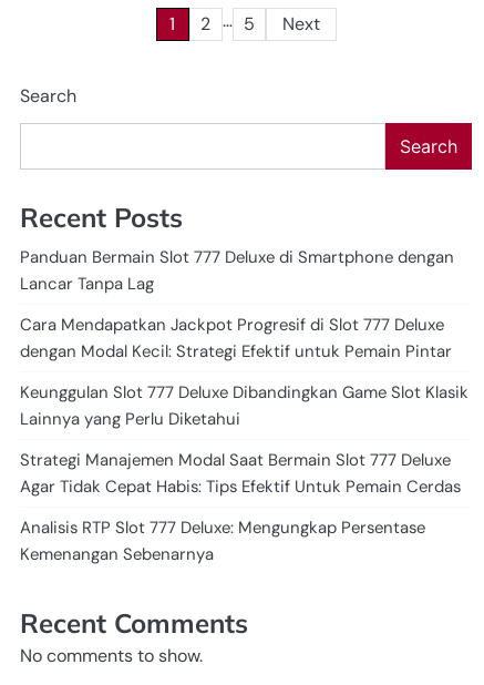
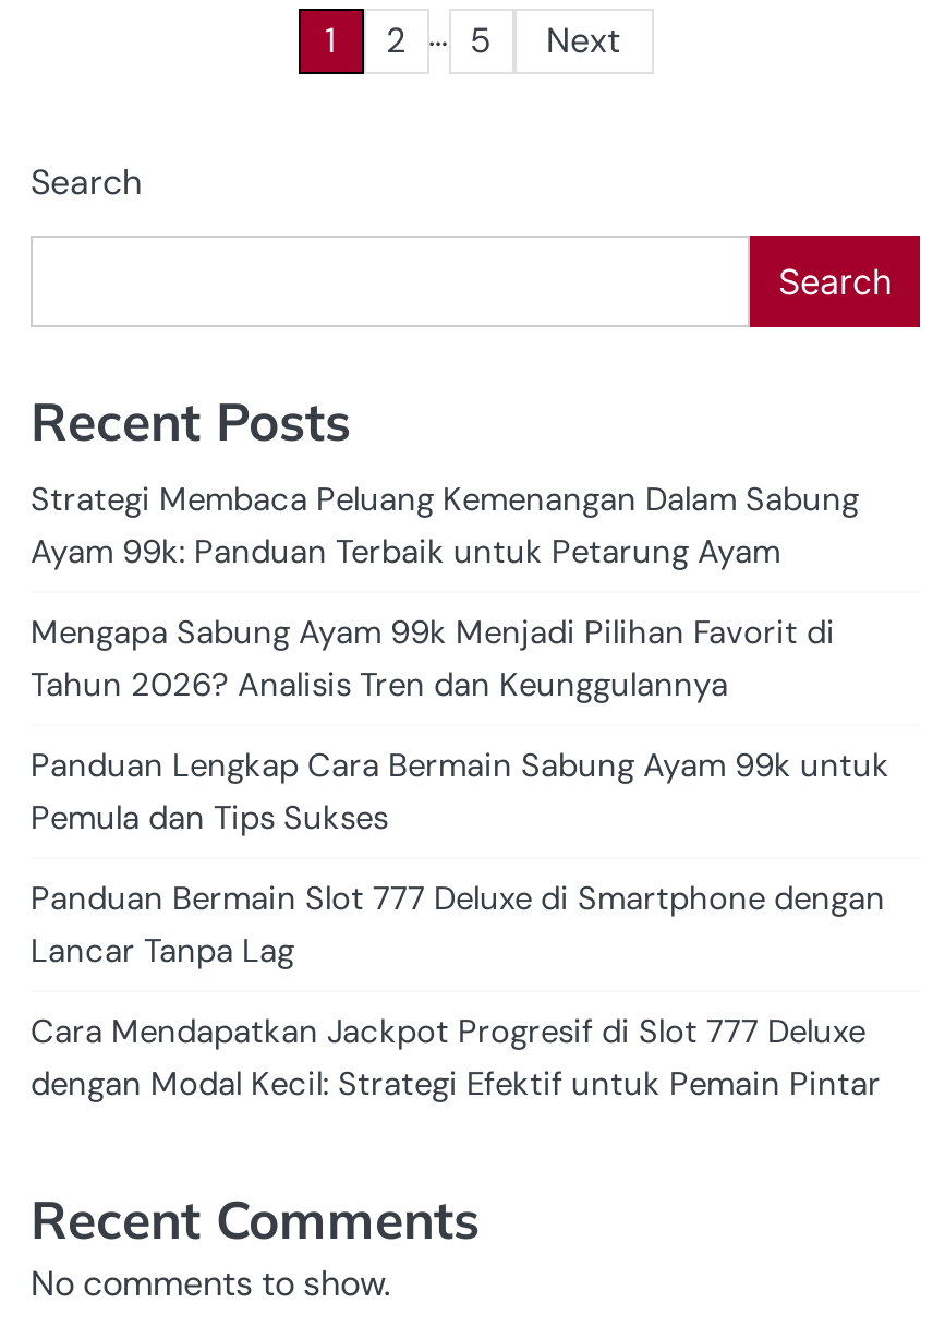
+ Strategi Membaca Peluang Kemenangan Dalam Sabung
+ Ayam 99k: Panduan Terbaik untuk Petarung Ayam
+ Mengapa Sabung Ayam 99k Menjadi Pilihan Favorit di
+ Tahun 2026? Analisis Tren dan Keunggulannya
+ Panduan Lengkap Cara Bermain Sabung Ayam 99k untuk
+ Pemula dan Tips Sukses

moved down: Panduan Bermain Slot 777 Deluxe di Smartphone dengan | Lancar Tanpa Lag | Cara Mendapatkan Jackpot Progresif di Slot 777 Deluxe | dengan Modal Kecil: Strategi Efektif untuk Pemain Pintar

- Keunggulan Slot 777 Deluxe Dibandingkan Game Slot Klasik
- Lainnya yang Perlu Diketahui
- Strategi Manajemen Modal Saat Bermain Slot 777 Deluxe
- Agar Tidak Cepat Habis: Tips Efektif Untuk Pemain Cerdas
- Analisis RTP Slot 777 Deluxe: Mengungkap Persentase
- Kemenangan Sebenarnya
